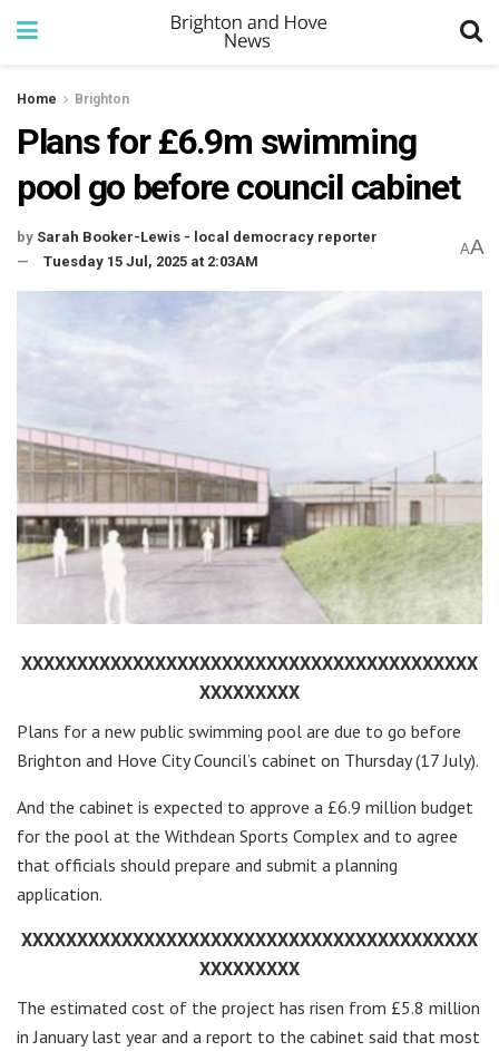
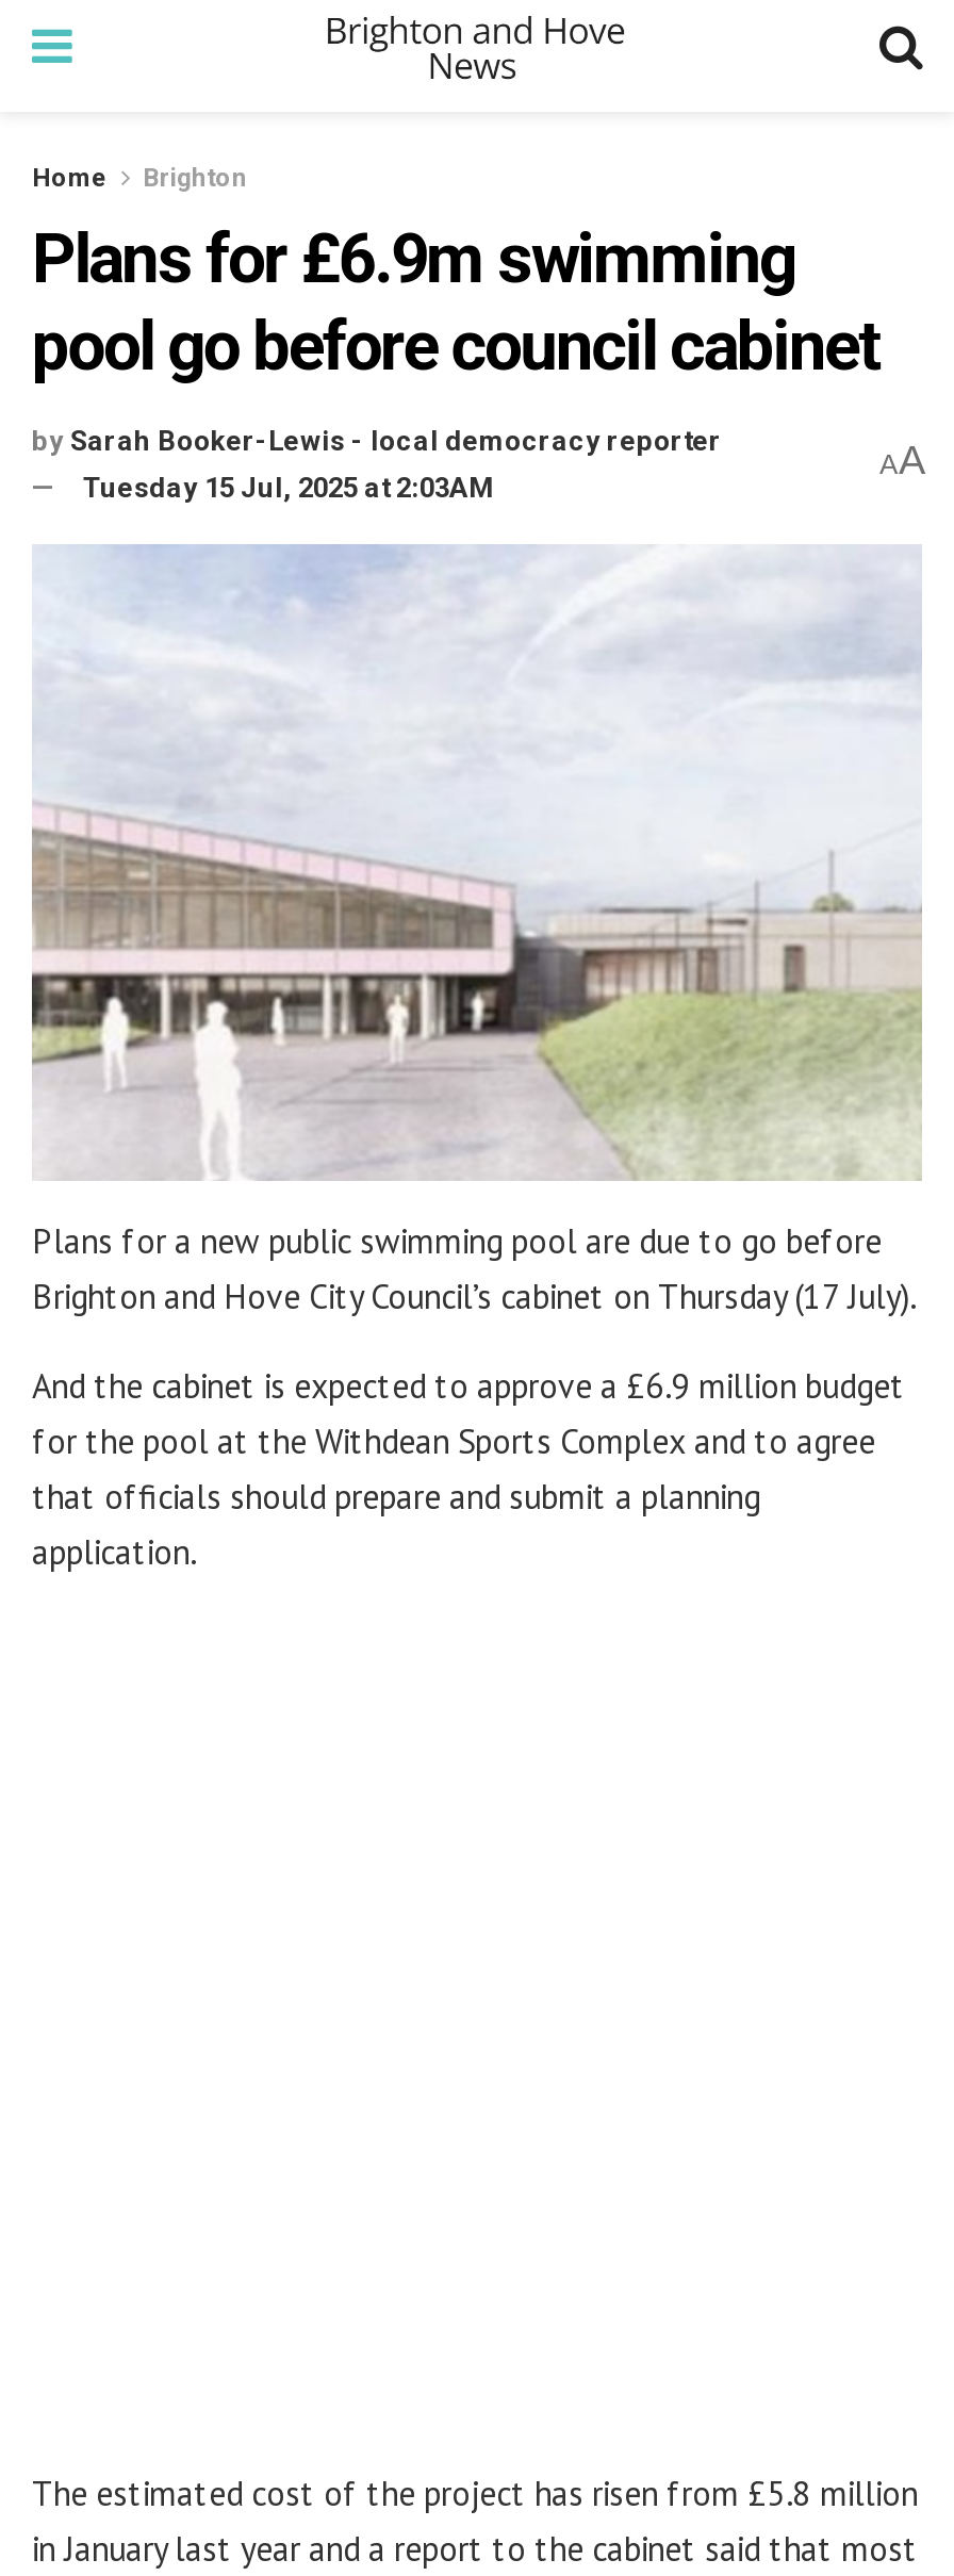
- XXXXXXXXXXXXXXXXXXXXXXXXXXXXXXXXXXXXXXXXX
- XXXXXXXXX

moved up: Plans for a new public swimming pool are due to go before | Brighton and Hove City Council’s cabinet on Thursday (17 July). | And the cabinet is expected to approve a £6.9 million budget | for the pool at the Withdean Sports Complex and to agree | that officials should prepare and submit a planning | application.

- XXXXXXXXXXXXXXXXXXXXXXXXXXXXXXXXXXXXXXXXX
- XXXXXXXXX
